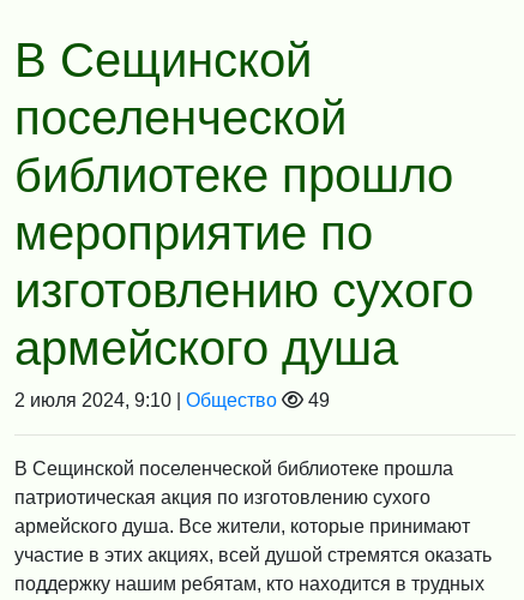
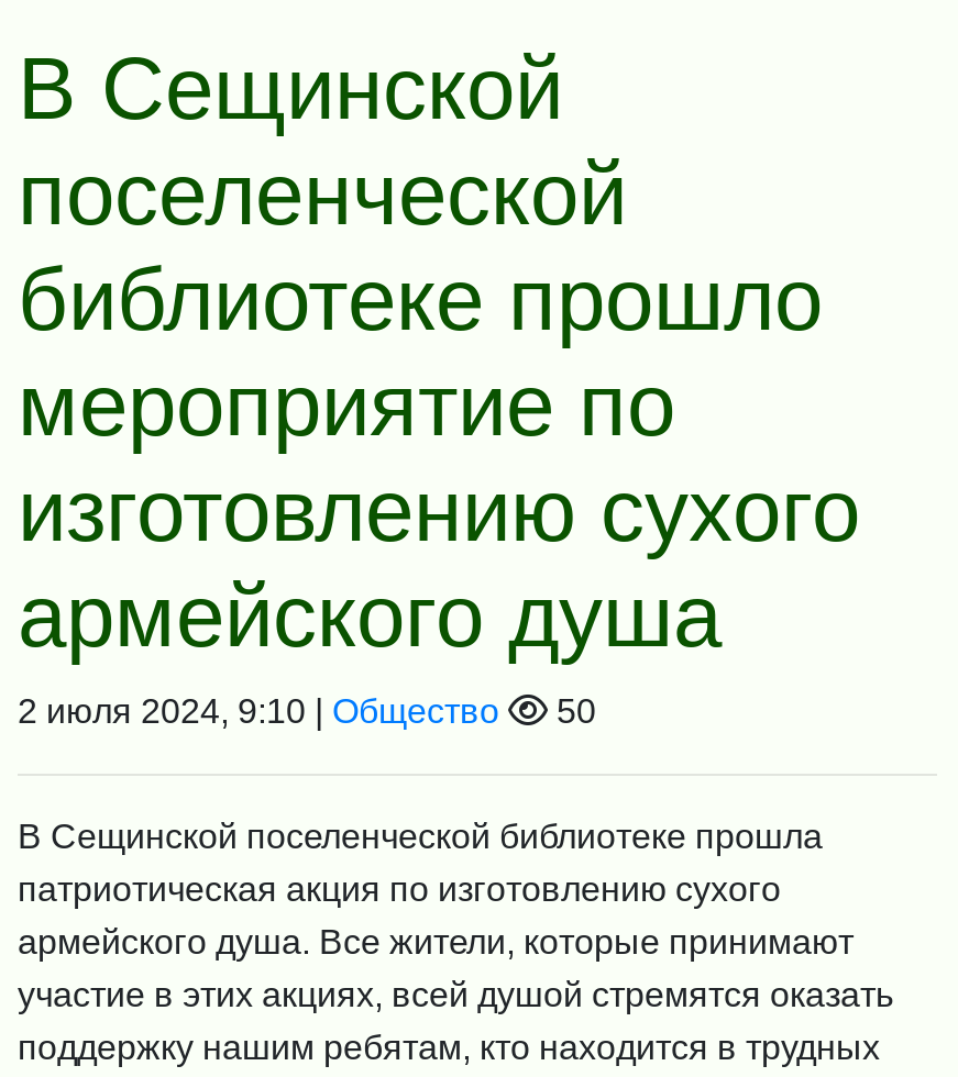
- 49
+ 50
